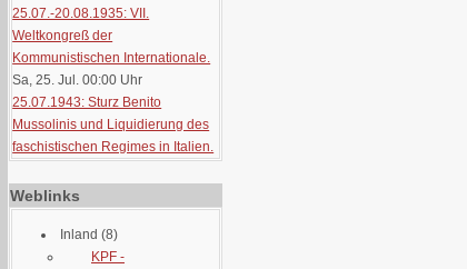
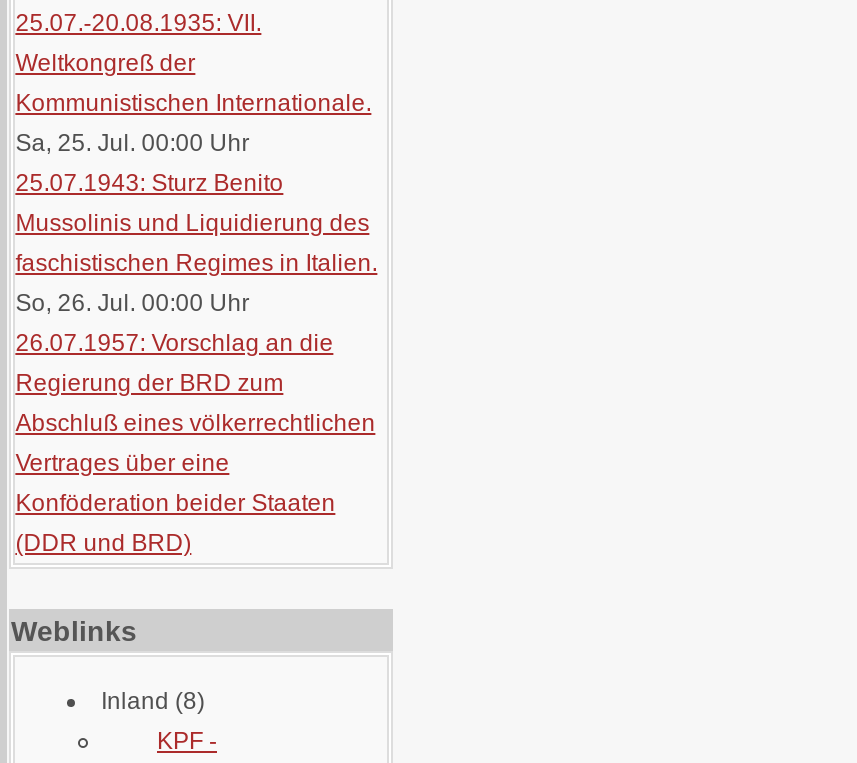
+ So, 26. Jul. 00:00 Uhr
+ 26.07.1957: Vorschlag an die
+ Regierung der BRD zum
+ Abschluß eines völkerrechtlichen
+ Vertrages über eine
+ Konföderation beider Staaten
+ (DDR und BRD)
